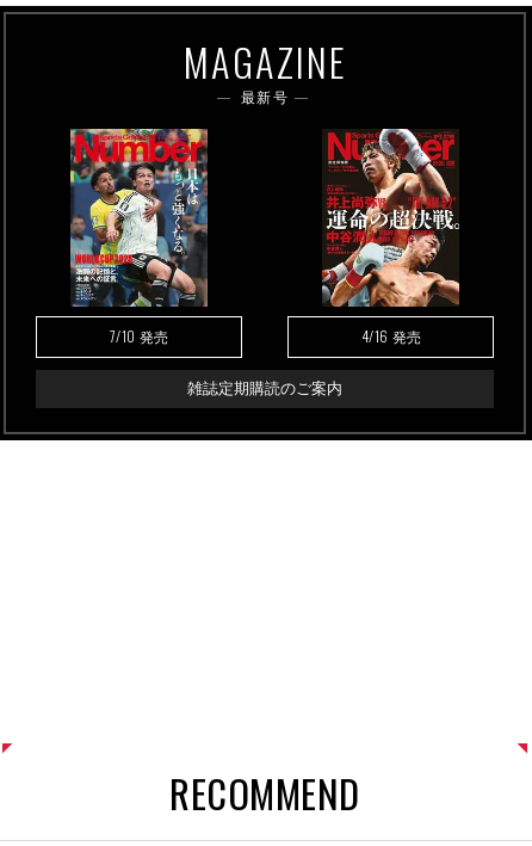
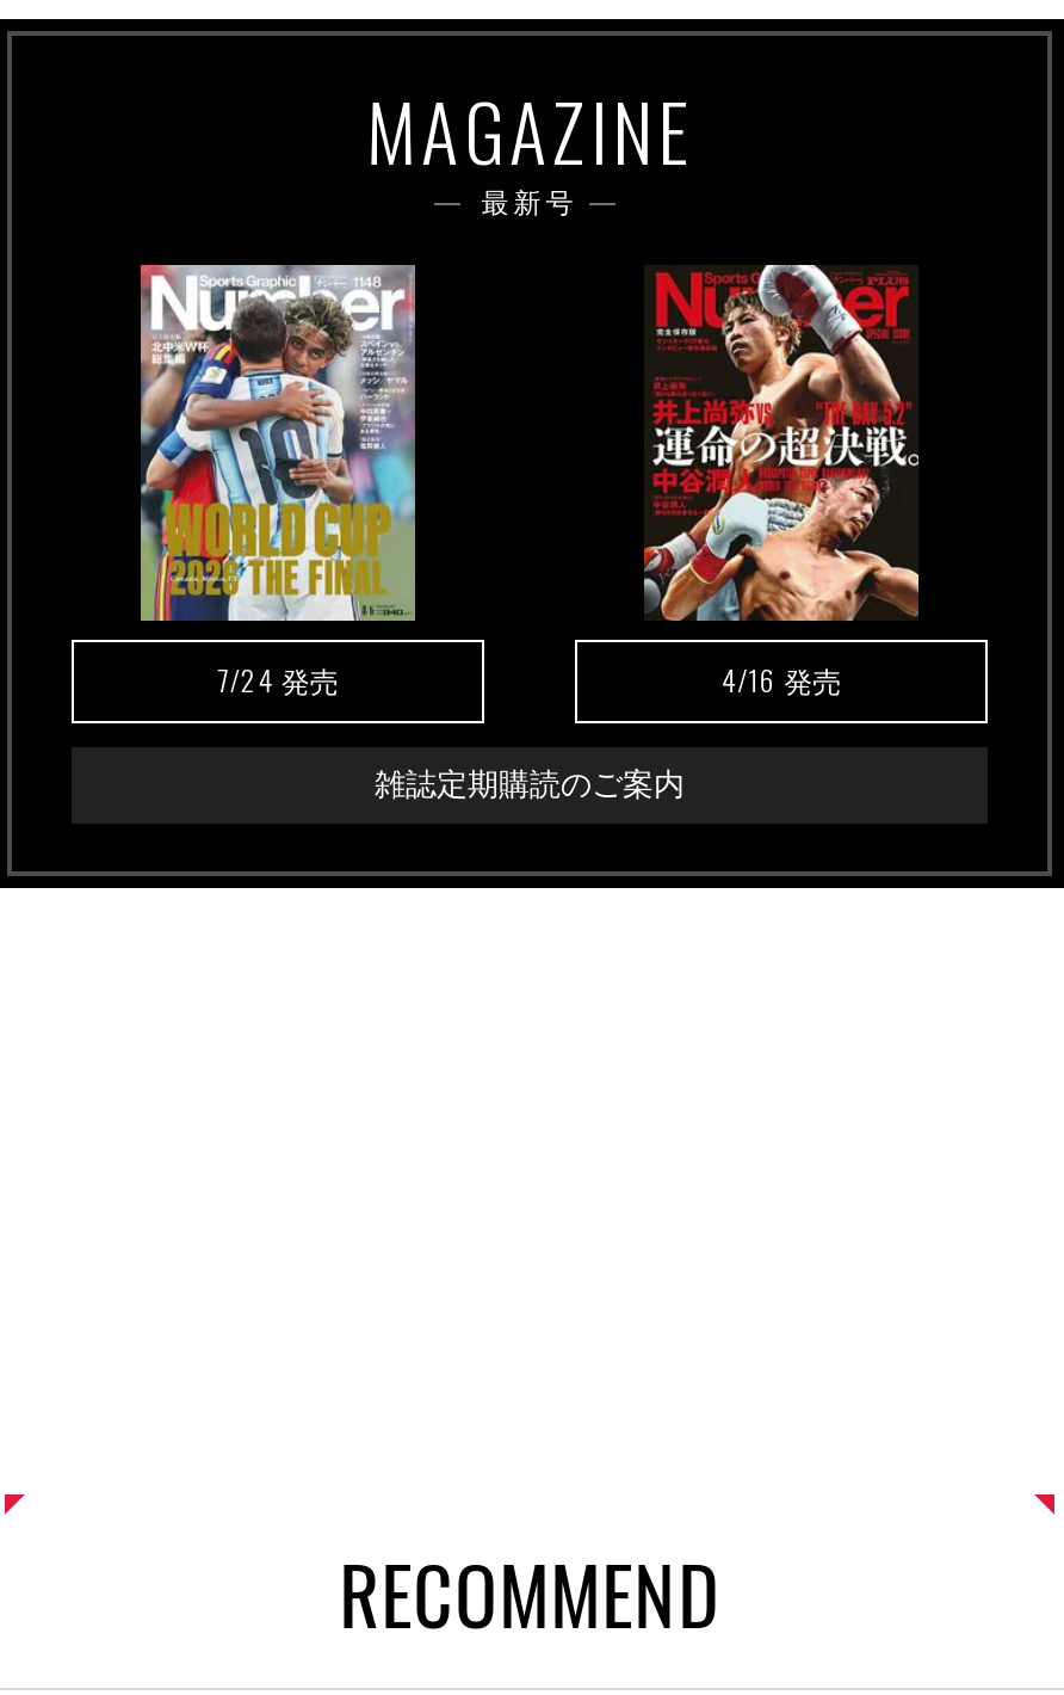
- [image]
- 7/10発売
+ [image]
+ 7/24発売
